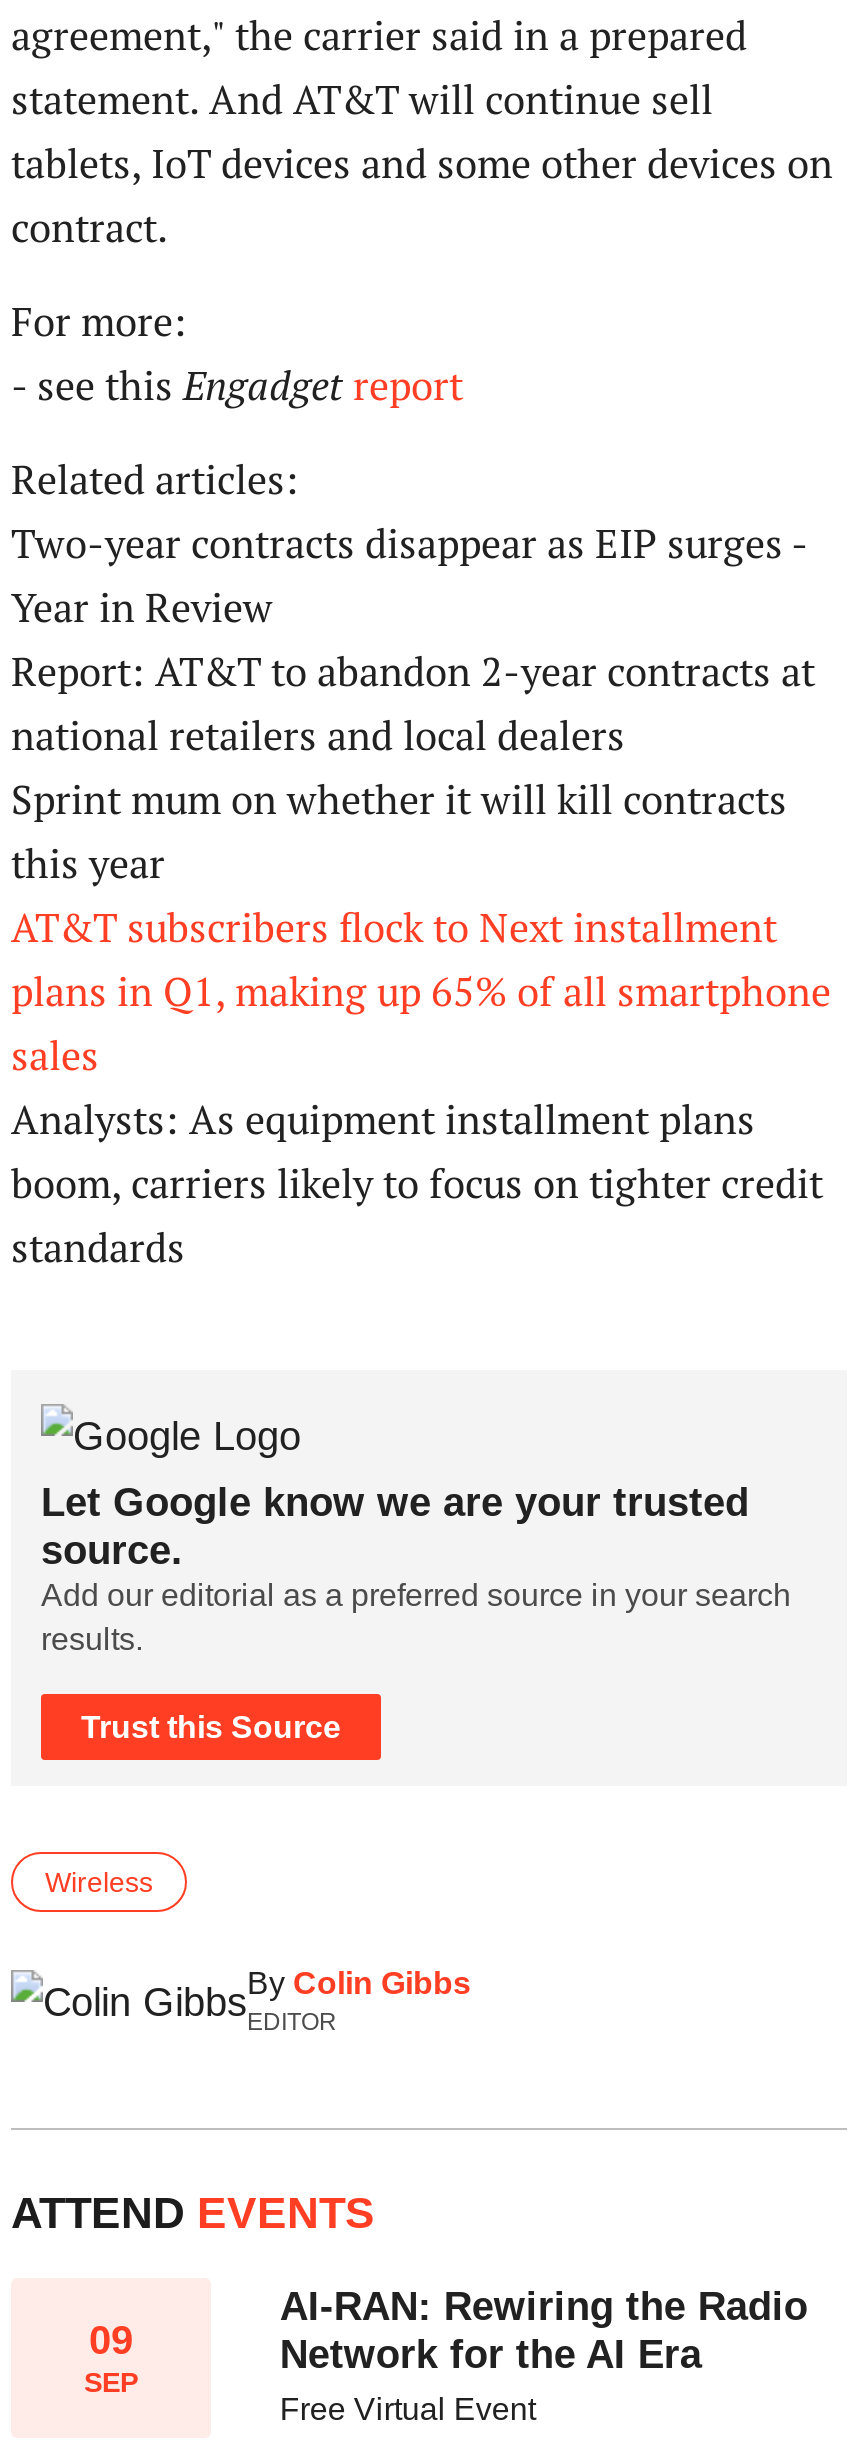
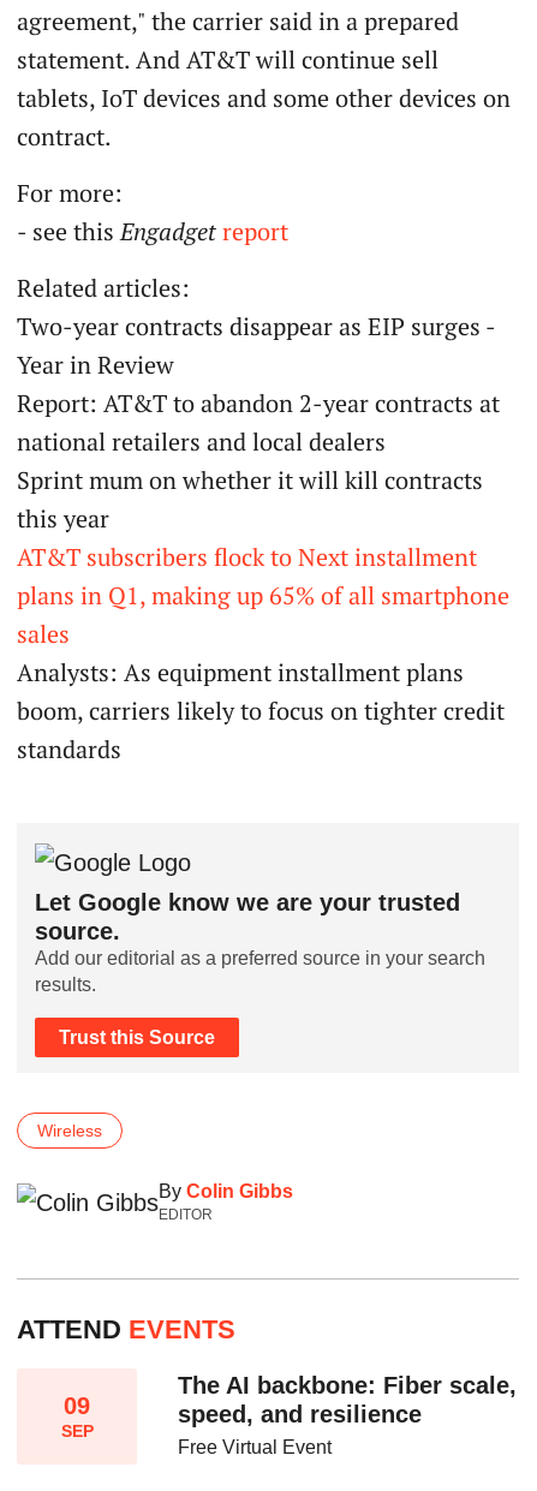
- AI-RAN: Rewiring the Radio
- Network for the AI Era
+ The AI backbone: Fiber scale,
+ speed, and resilience
